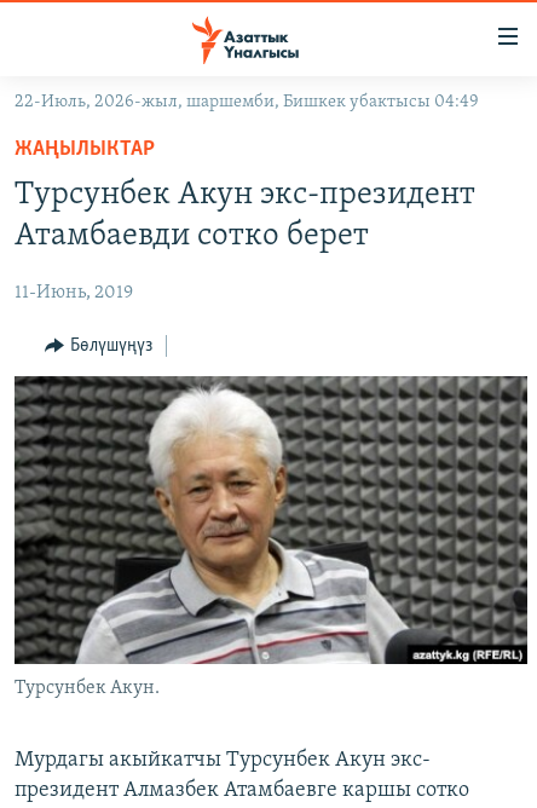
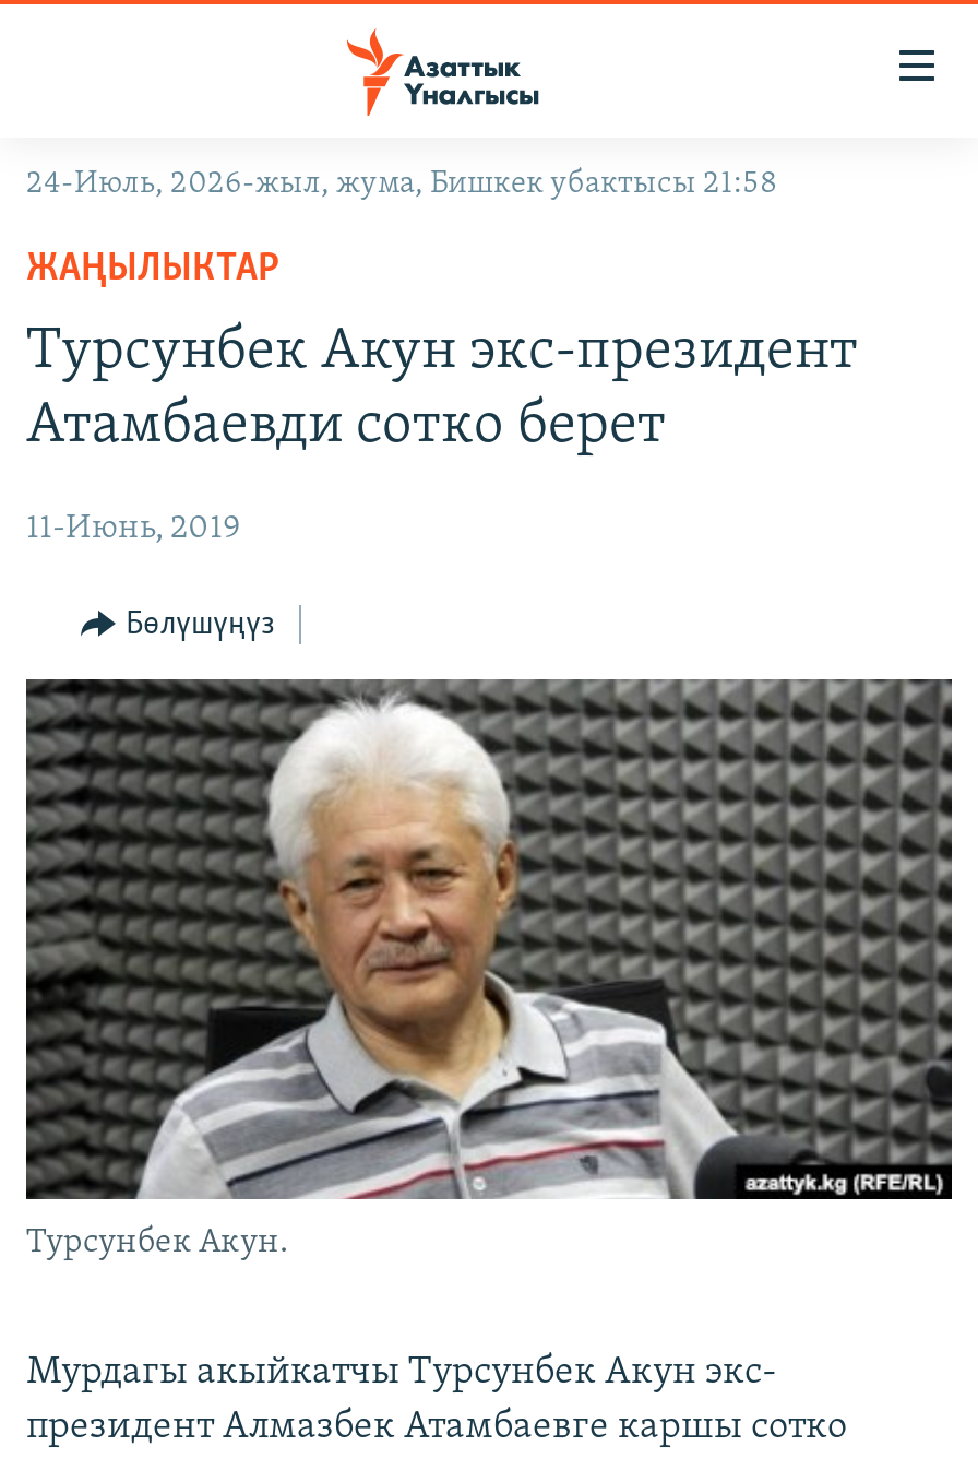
- 22-Июль, 2026-жыл, шаршемби, Бишкек убактысы 04:49
+ 24-Июль, 2026-жыл, жума, Бишкек убактысы 21:58
